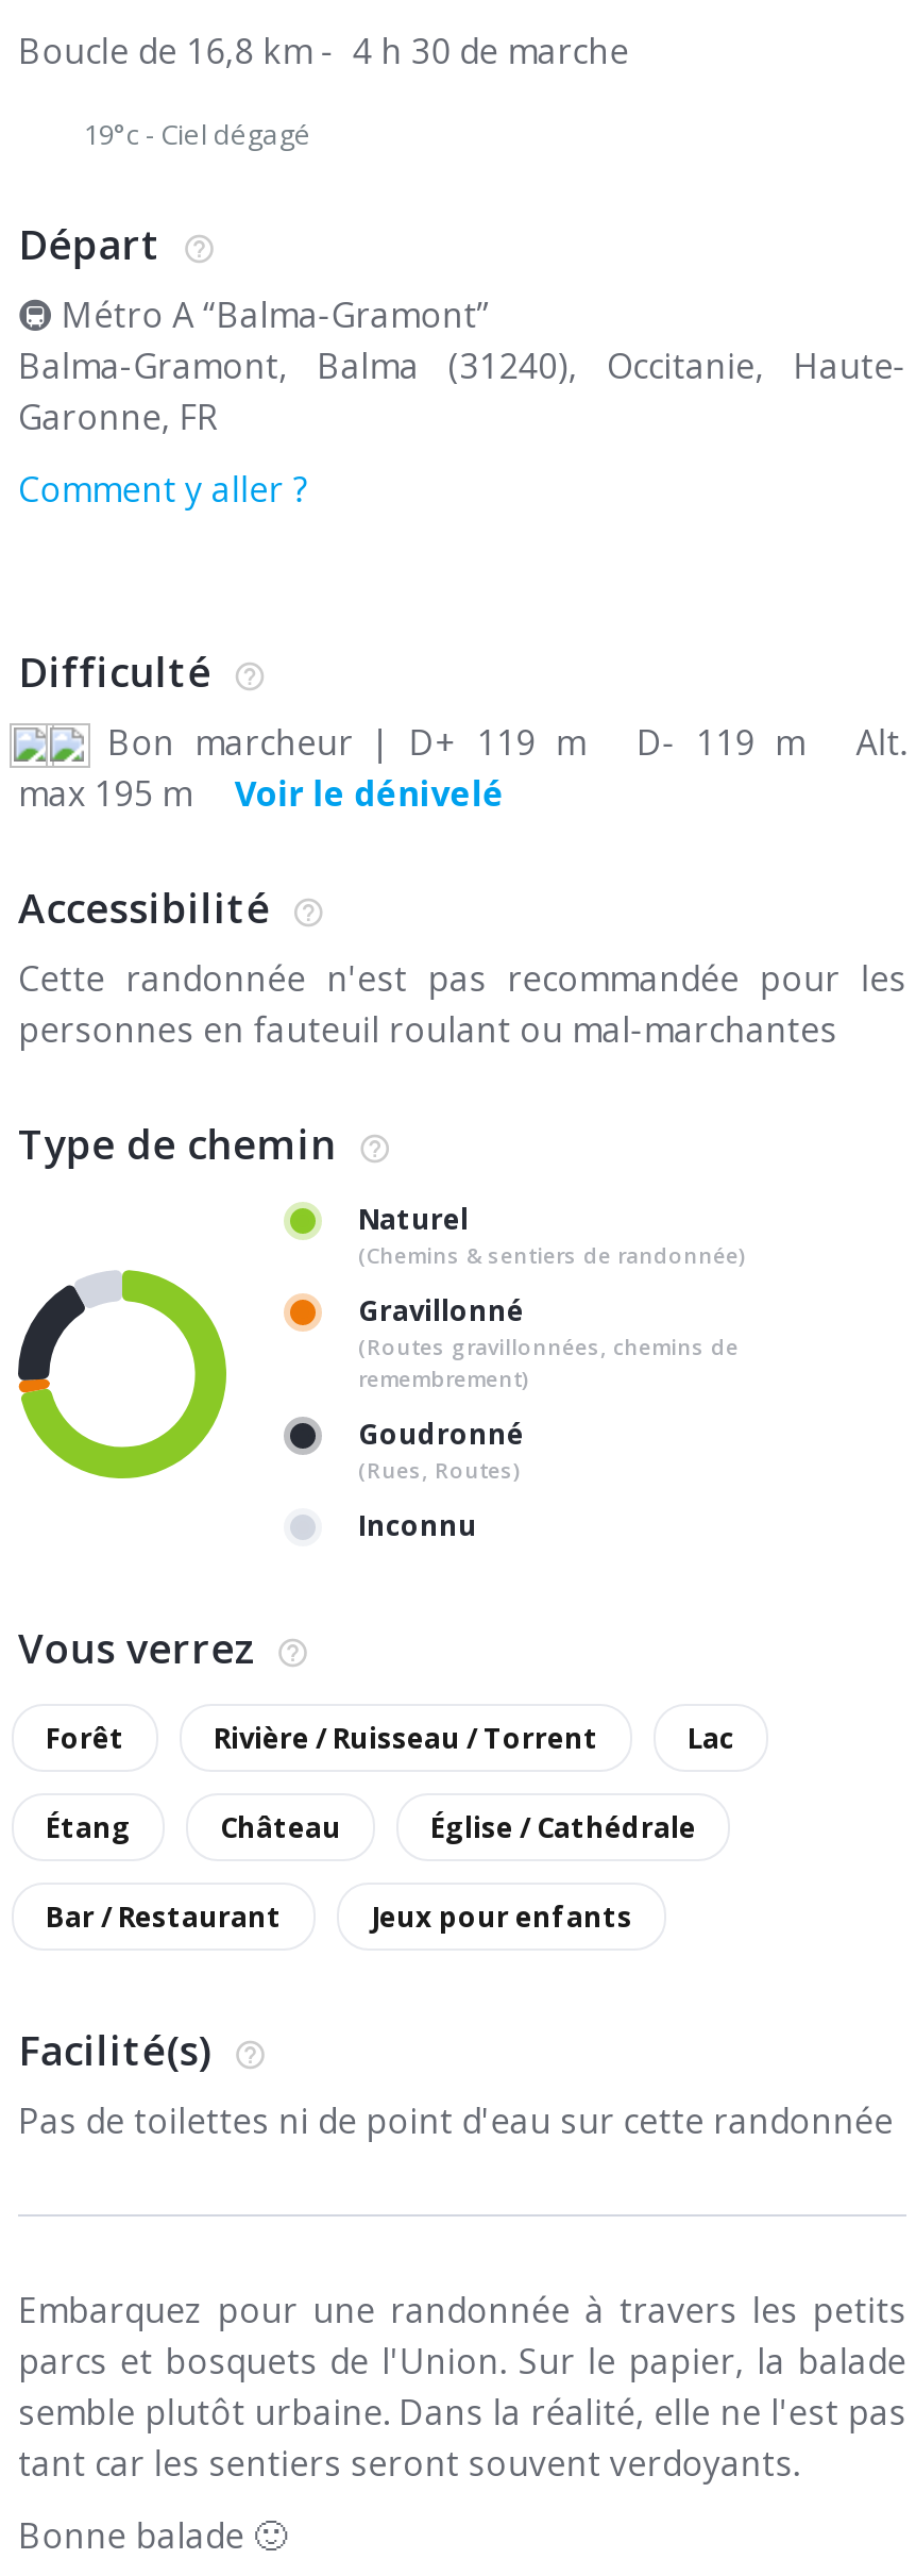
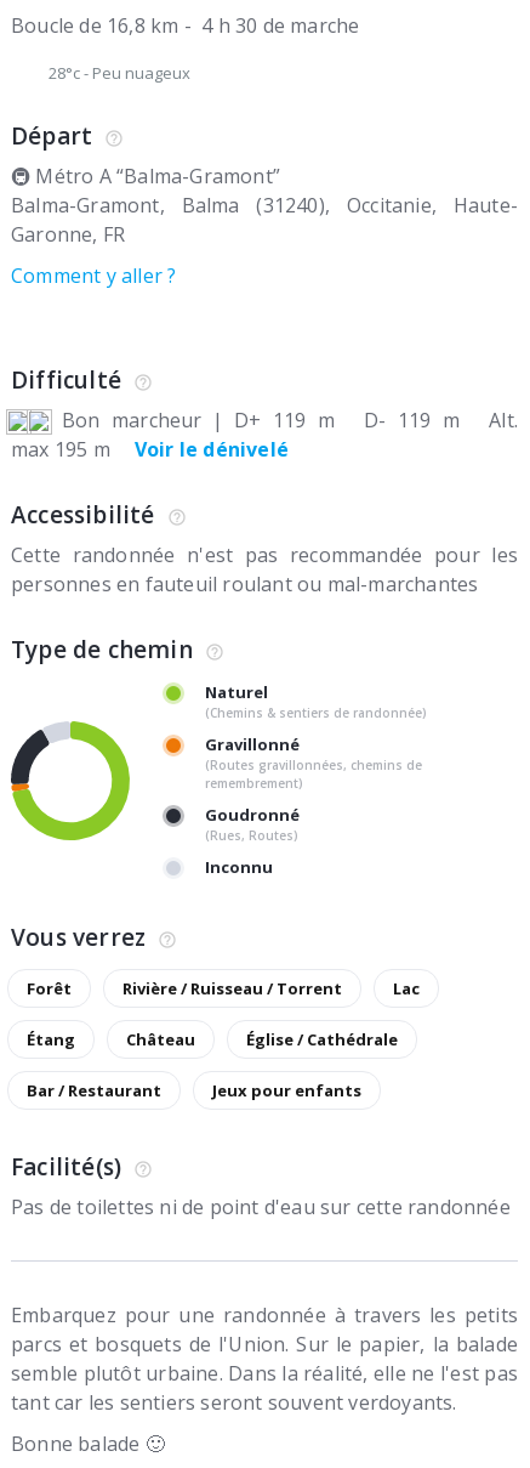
- 19°c - Ciel dégagé
+ 28°c - Peu nuageux
